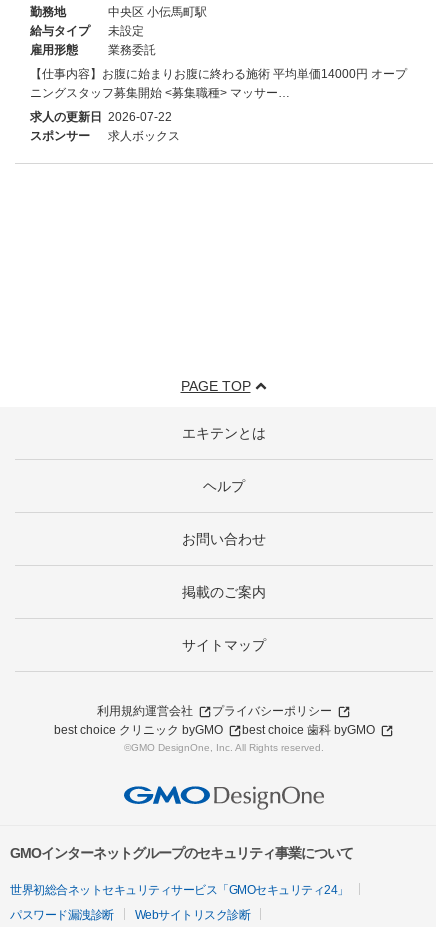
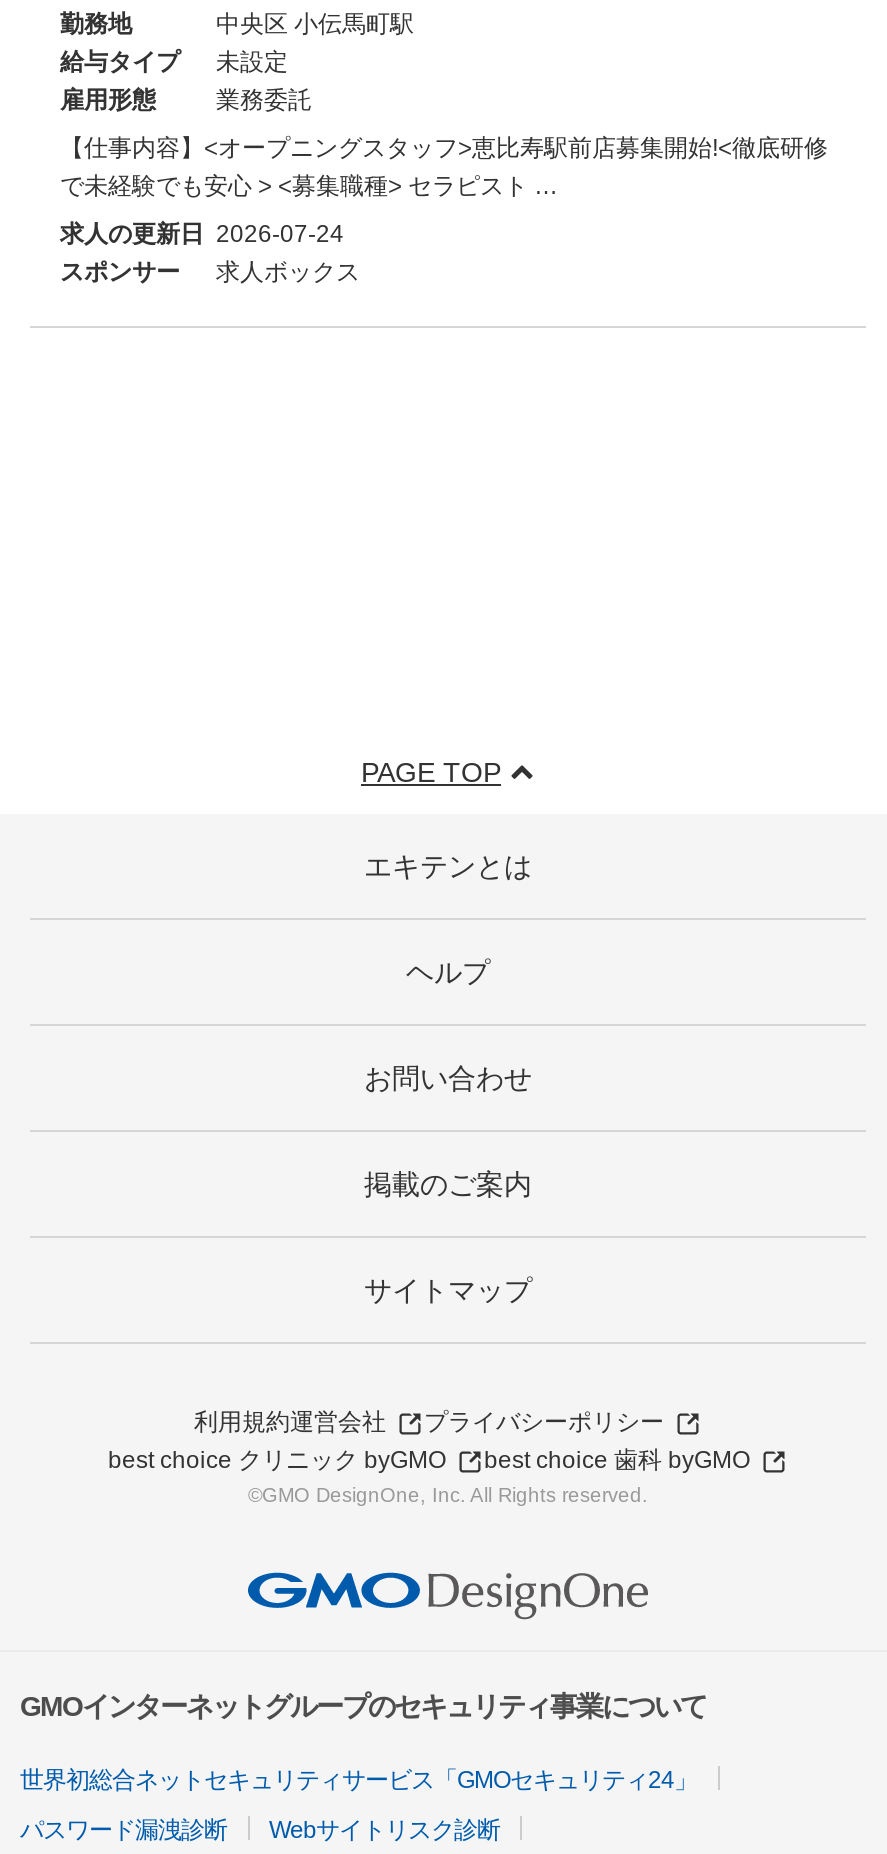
- 【仕事内容】お腹に始まりお腹に終わる施術 平均単価14000円 オープ
- ニングスタッフ募集開始 <募集職種> マッサー…
+ 【仕事内容】<オープニングスタッフ>恵比寿駅前店募集開始!<徹底研修
+ で未経験でも安心 > <募集職種> セラピスト …

- 求人の更新日 2026-07-22
+ 求人の更新日 2026-07-24
